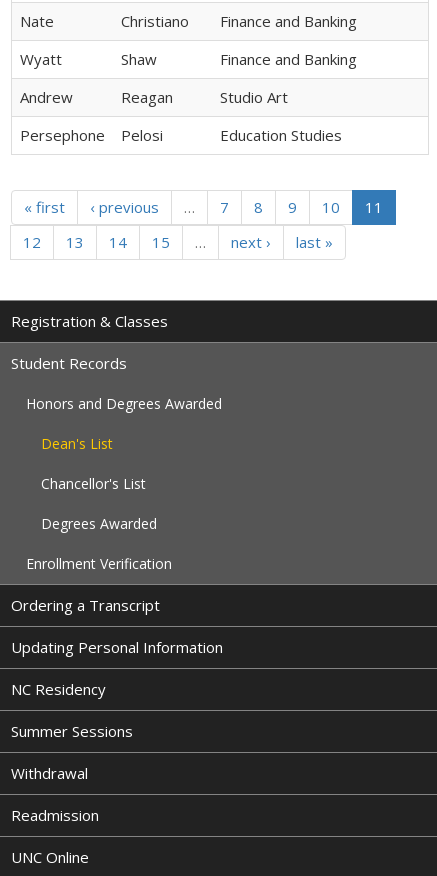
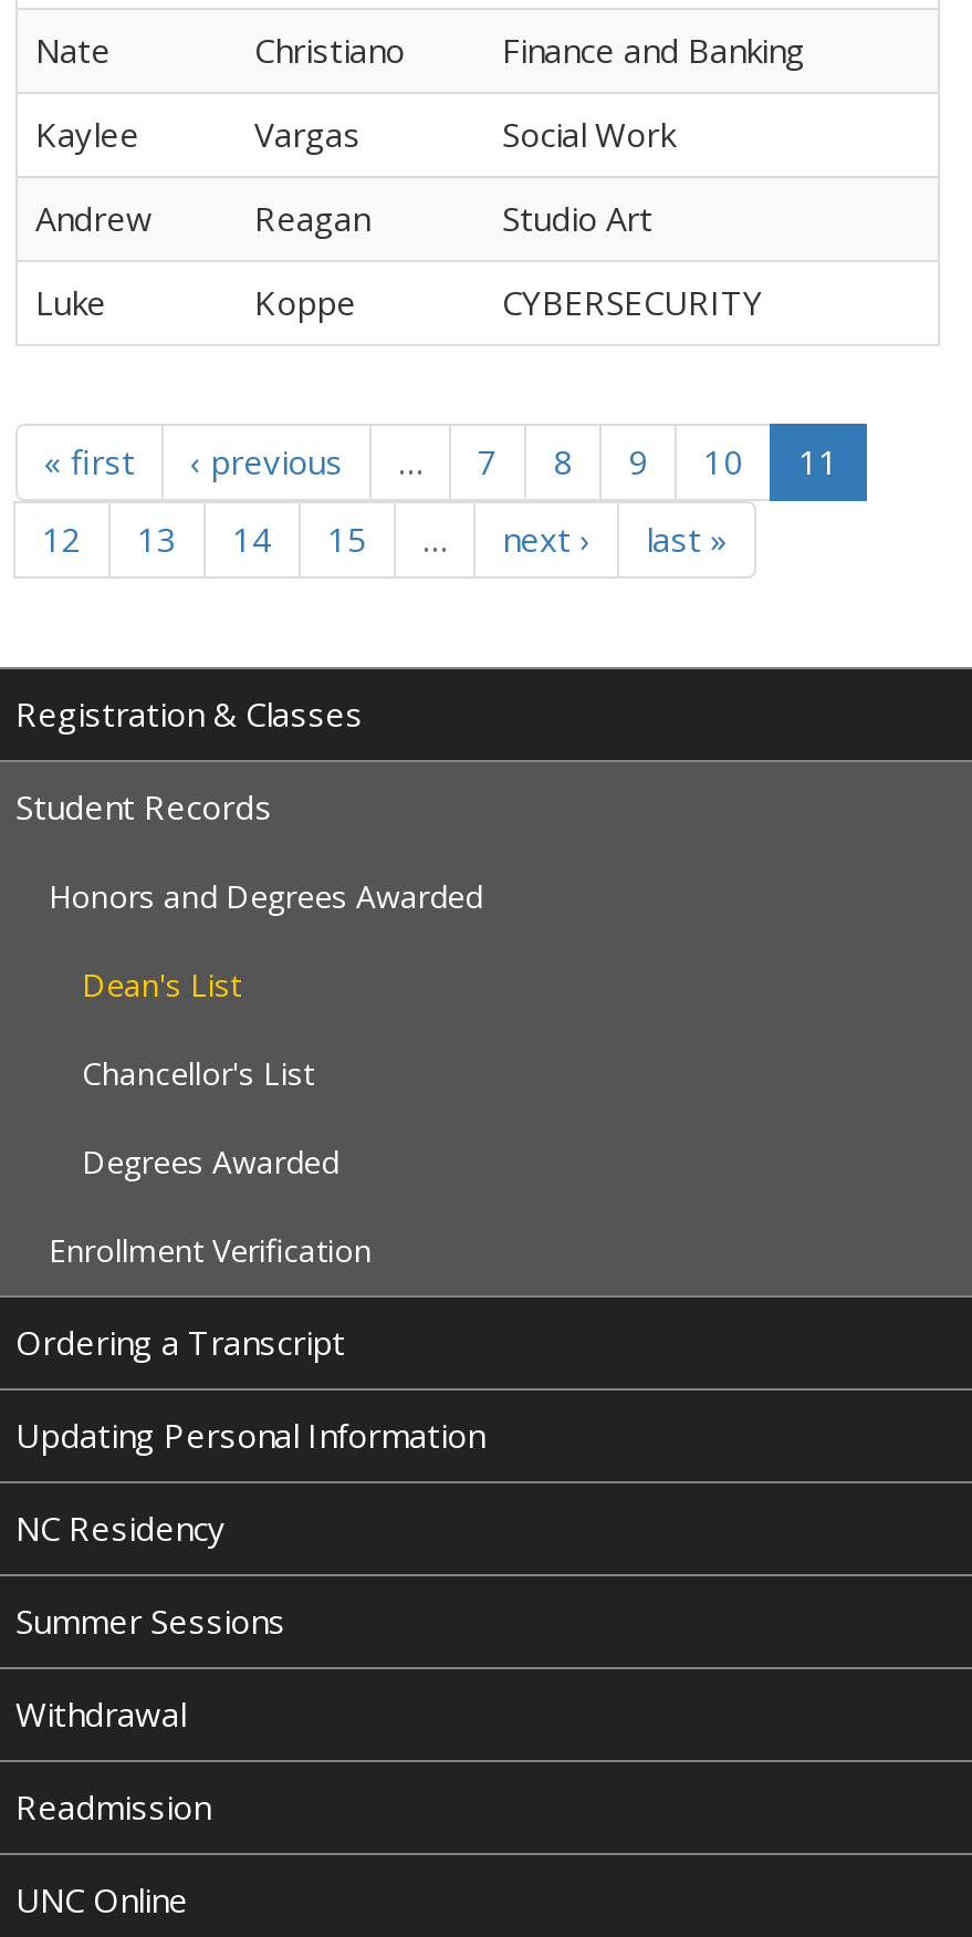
- Wyatt
- Shaw
- Finance and Banking
+ Kaylee
+ Vargas
+ Social Work

- Persephone
- Pelosi
- Education Studies
+ Luke
+ Koppe
+ CYBERSECURITY
